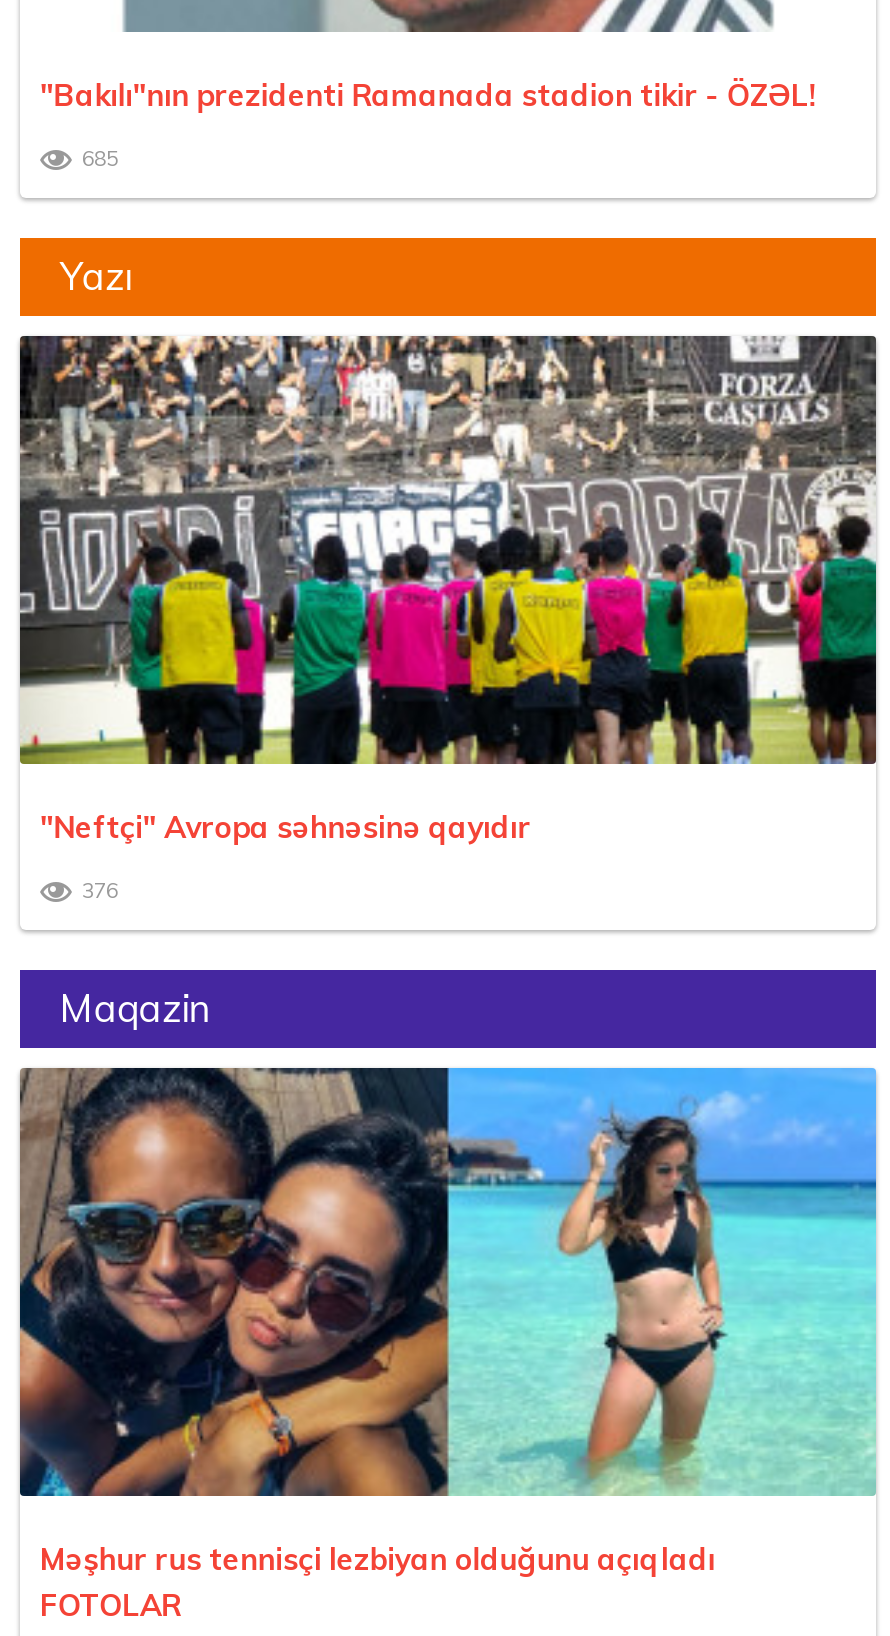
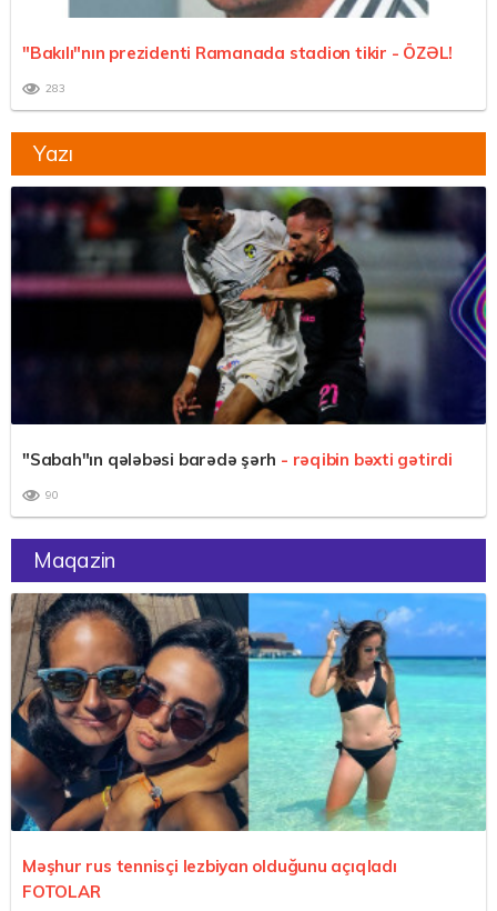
- 685
+ 283

- [image]
- "Neftçi" Avropa səhnəsinə qayıdır
+ [image]
+ "Sabah"ın qələbəsi barədə şərh - rəqibin bəxti gətirdi

- 376
+ 90
